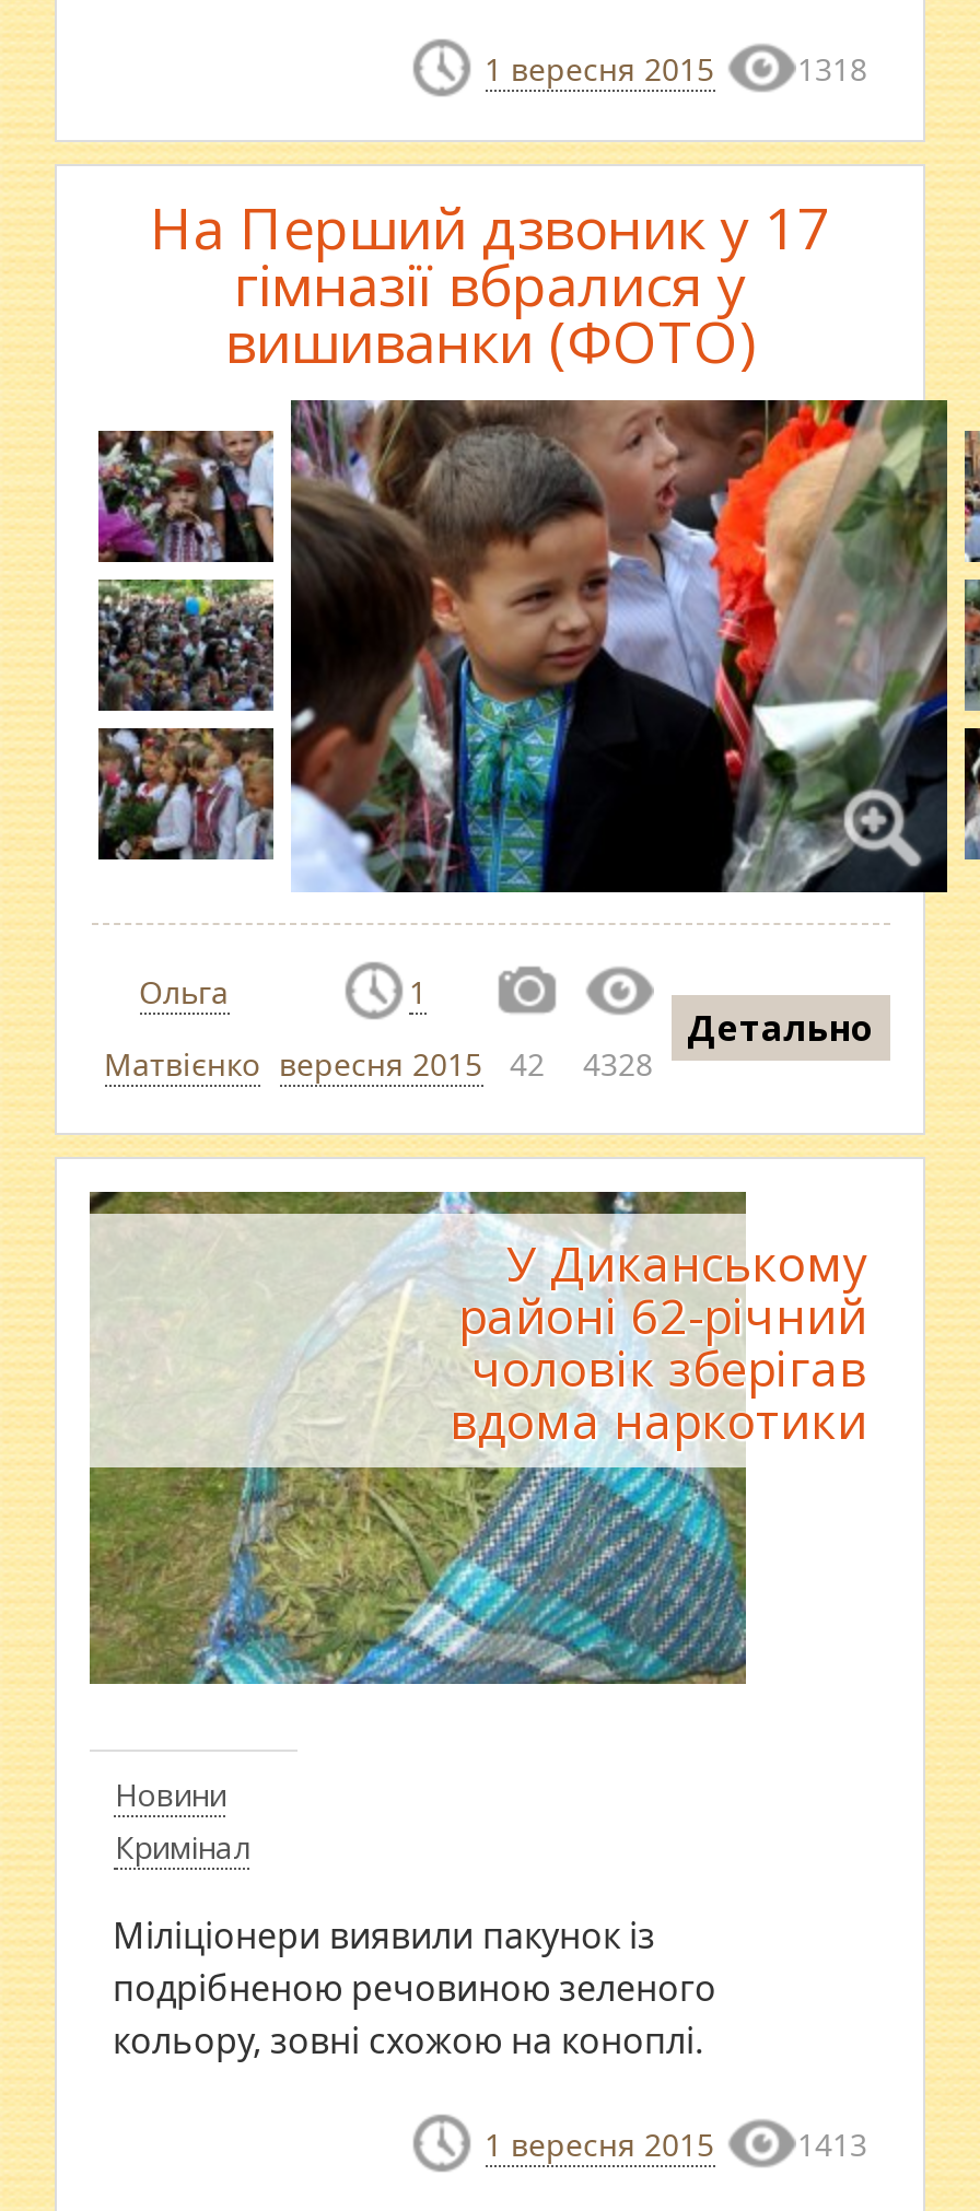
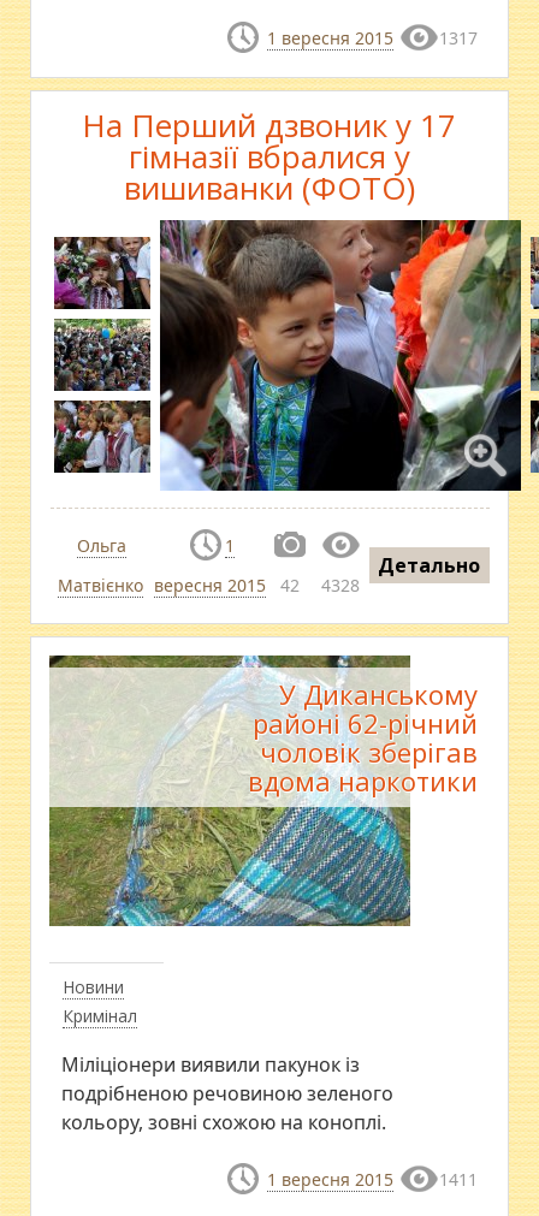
- 1 вересня 2015 1318
+ 1 вересня 2015 1317

- 1 вересня 2015 1413
+ 1 вересня 2015 1411
